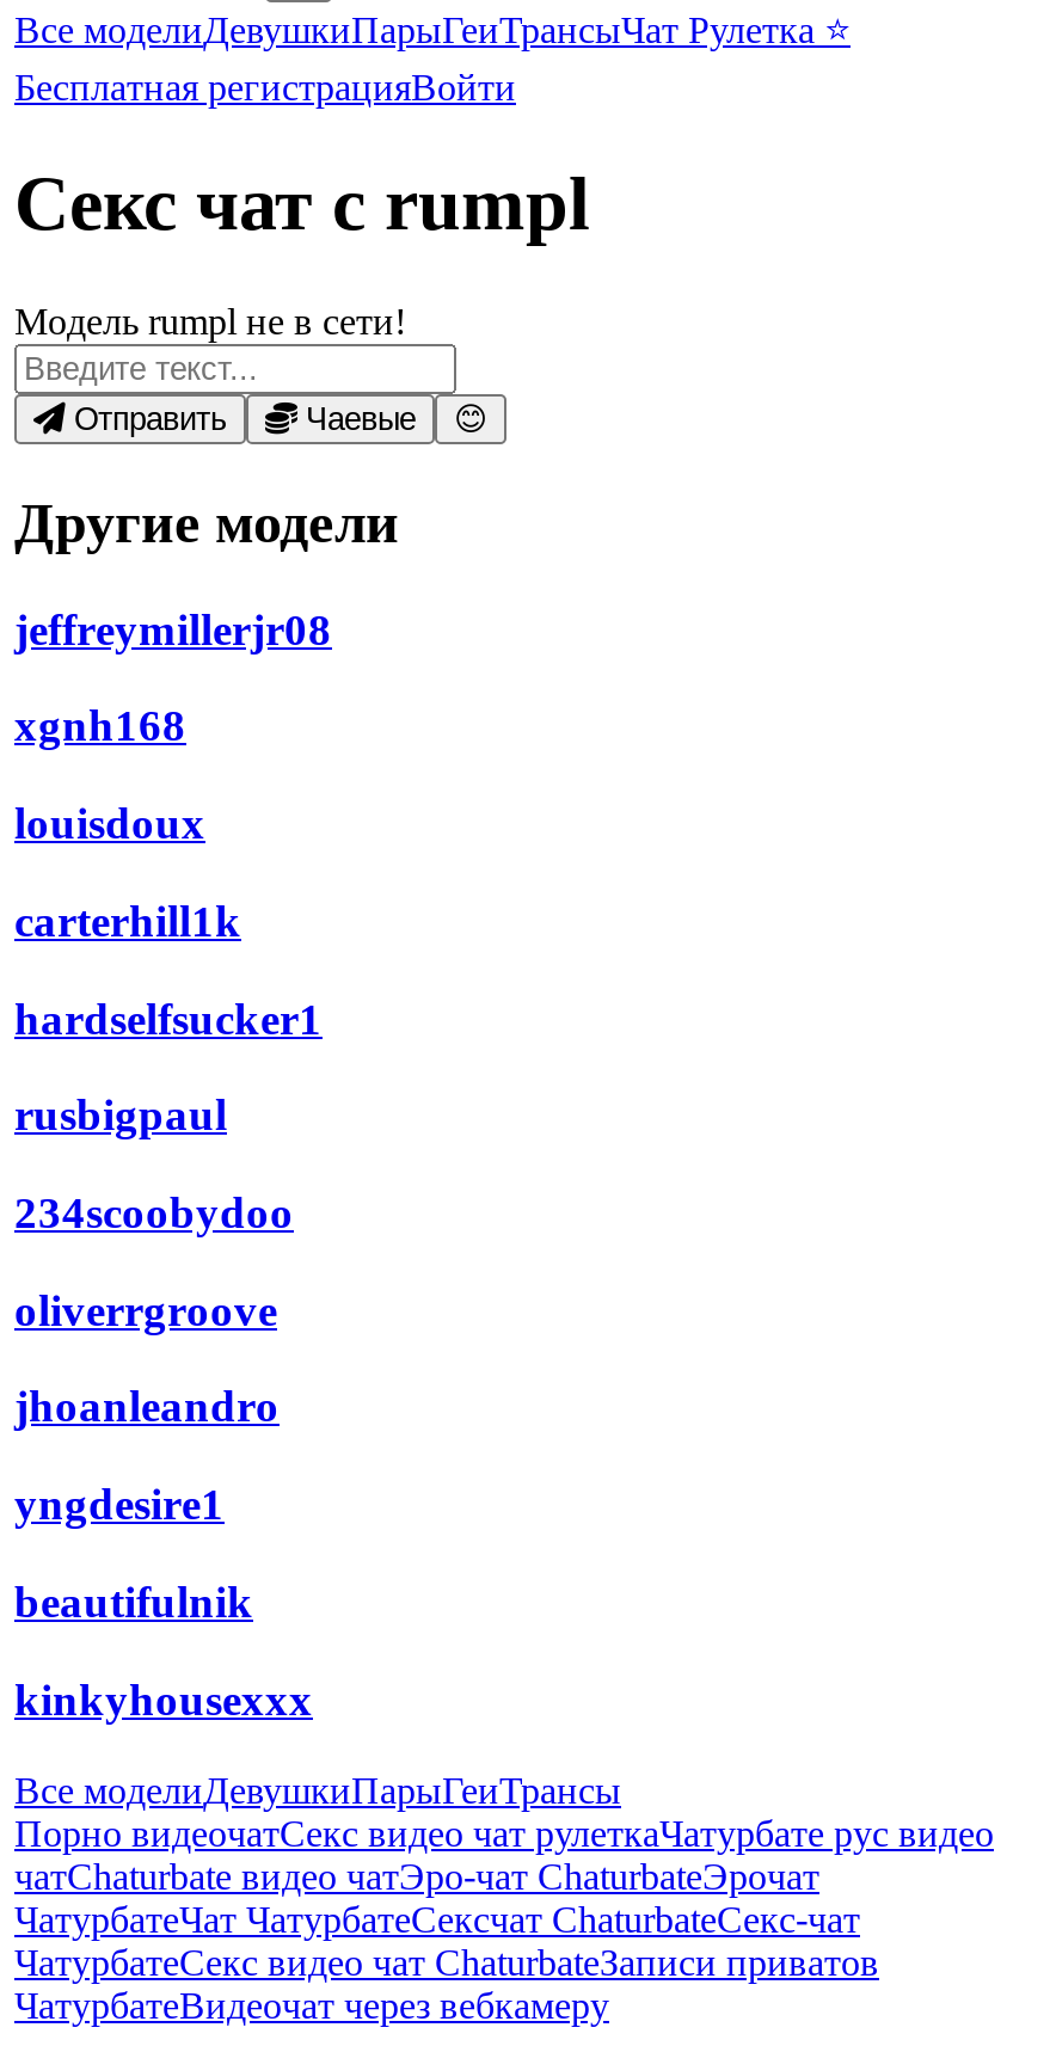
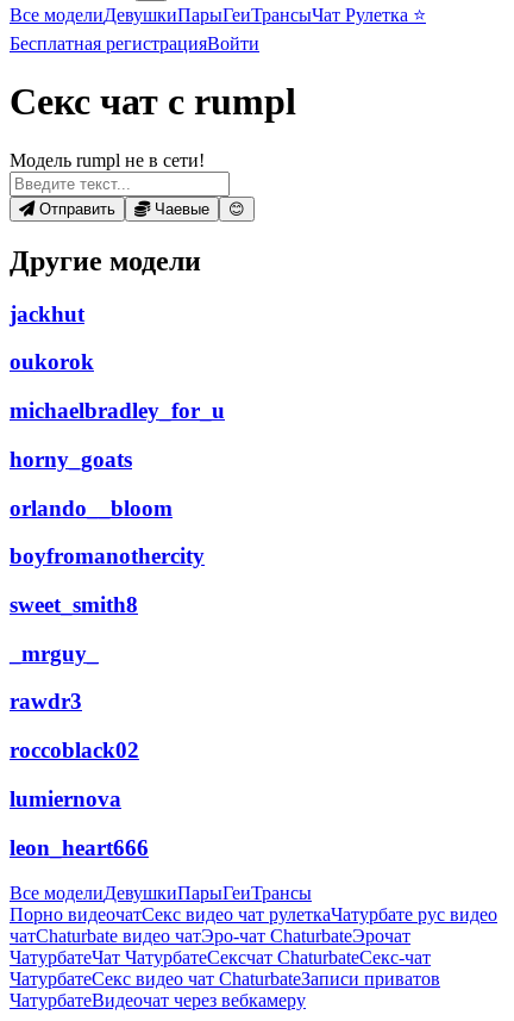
- jeffreymillerjr08
+ jackhut

- xgnh168
+ oukorok

- louisdoux
+ michaelbradley_for_u

- carterhill1k
+ horny_goats

- hardselfsucker1
+ orlando__bloom

- rusbigpaul
+ boyfromanothercity

- 234scoobydoo
+ sweet_smith8

- oliverrgroove
+ _mrguy_

- jhoanleandro
+ rawdr3

- yngdesire1
+ roccoblack02

- beautifulnik
+ lumiernova

- kinkyhousexxx
+ leon_heart666
